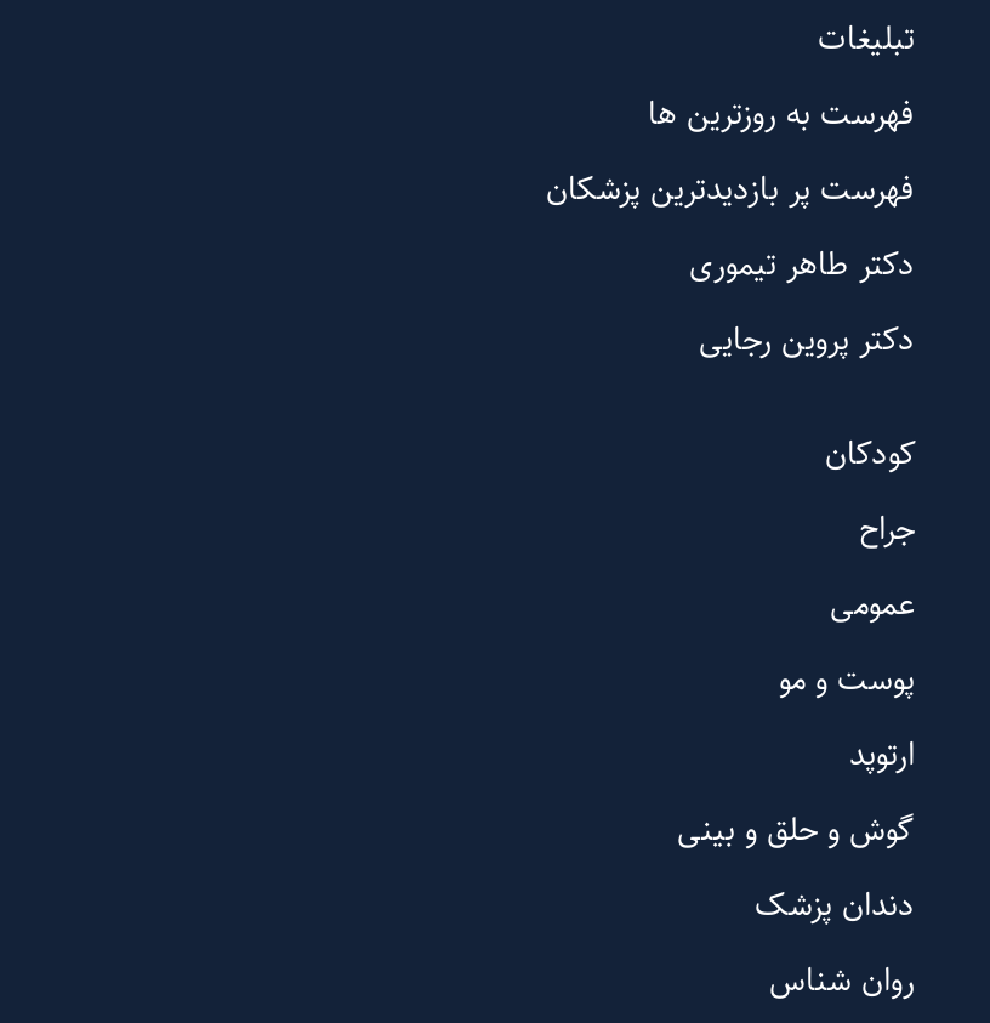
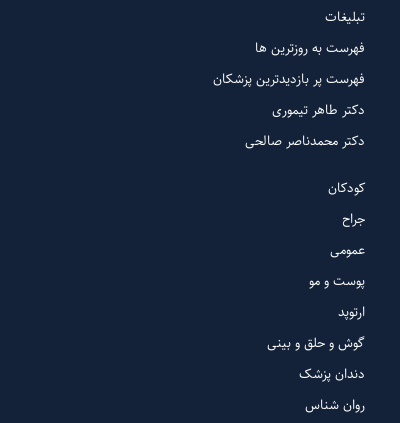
- دکتر پروین رجایی
+ دکتر محمدناصر صالحی
